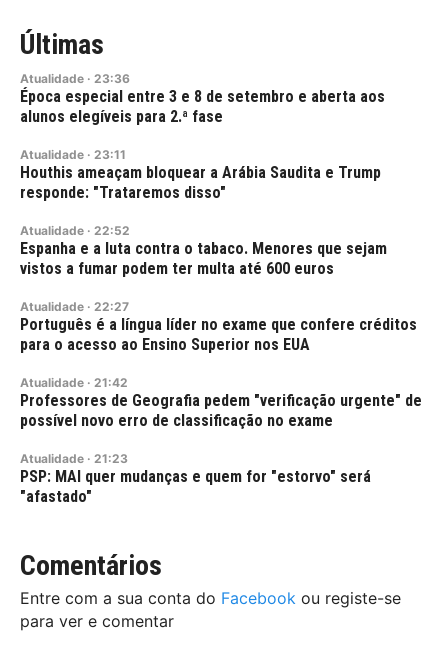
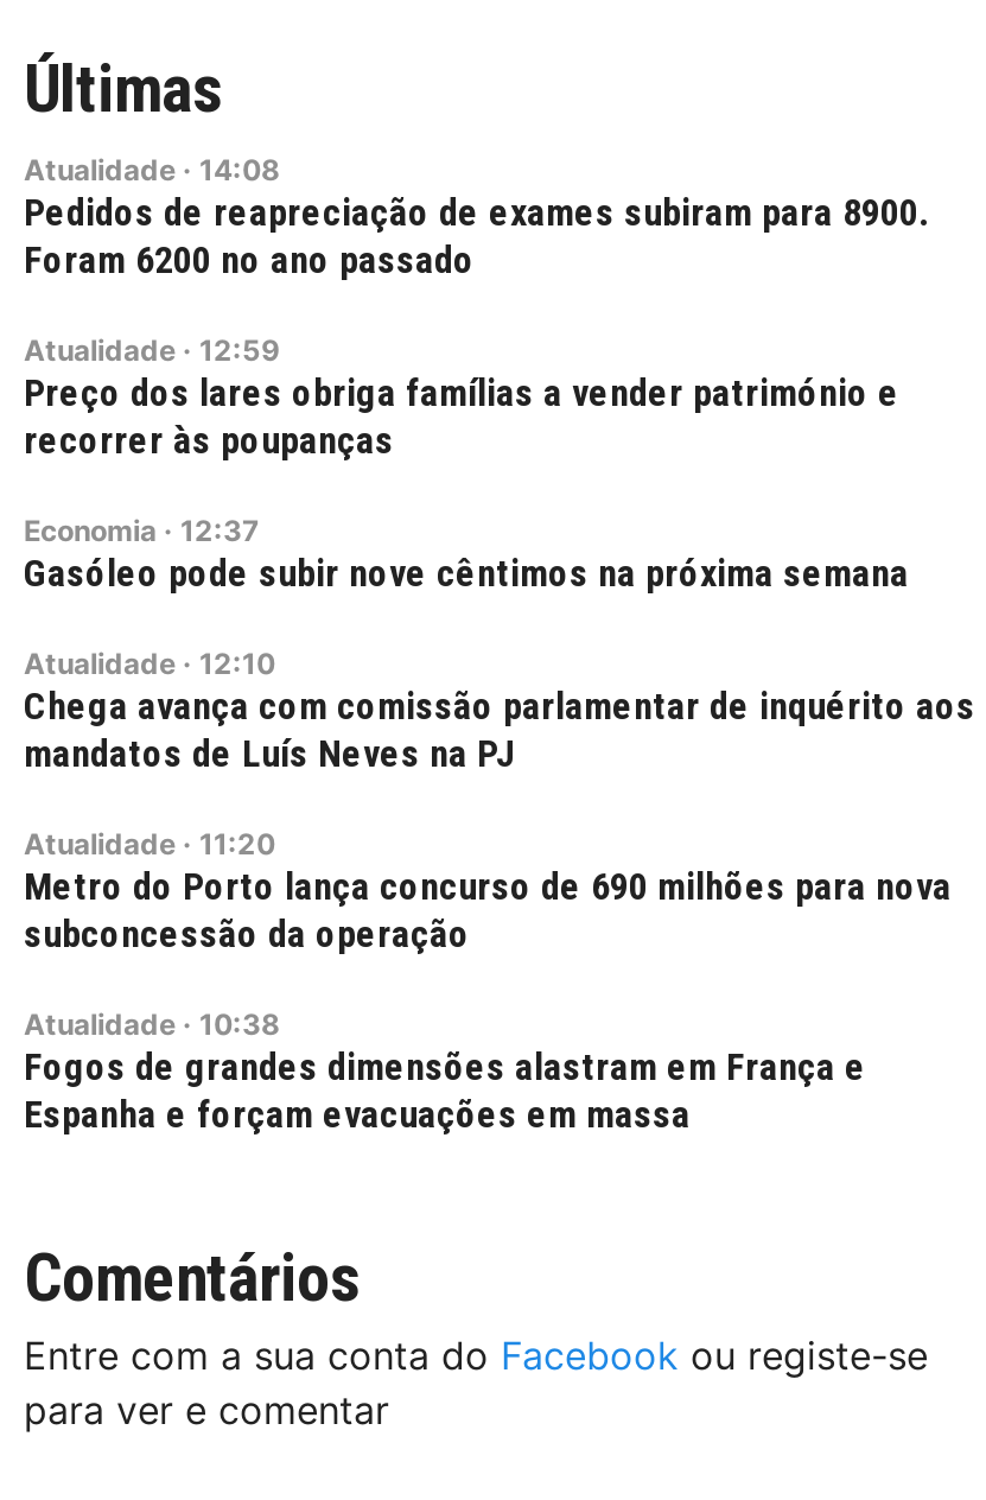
- Atualidade · 23:36
- Época especial entre 3 e 8 de setembro e aberta aos
- alunos elegíveis para 2.ª fase
+ Atualidade · 14:08
+ Pedidos de reapreciação de exames subiram para 8900.
+ Foram 6200 no ano passado

- Atualidade · 23:11
- Houthis ameaçam bloquear a Arábia Saudita e Trump
- responde: "Trataremos disso"
+ Atualidade · 12:59
+ Preço dos lares obriga famílias a vender património e
+ recorrer às poupanças

- Atualidade · 22:52
- Espanha e a luta contra o tabaco. Menores que sejam
- vistos a fumar podem ter multa até 600 euros
+ Economia · 12:37
+ Gasóleo pode subir nove cêntimos na próxima semana

- Atualidade · 22:27
- Português é a língua líder no exame que confere créditos
- para o acesso ao Ensino Superior nos EUA
+ Atualidade · 12:10
+ Chega avança com comissão parlamentar de inquérito aos
+ mandatos de Luís Neves na PJ

- Atualidade · 21:42
- Professores de Geografia pedem "verificação urgente" de
- possível novo erro de classificação no exame
+ Atualidade · 11:20
+ Metro do Porto lança concurso de 690 milhões para nova
+ subconcessão da operação

- Atualidade · 21:23
- PSP: MAI quer mudanças e quem for "estorvo" será
- "afastado"
+ Atualidade · 10:38
+ Fogos de grandes dimensões alastram em França e
+ Espanha e forçam evacuações em massa
